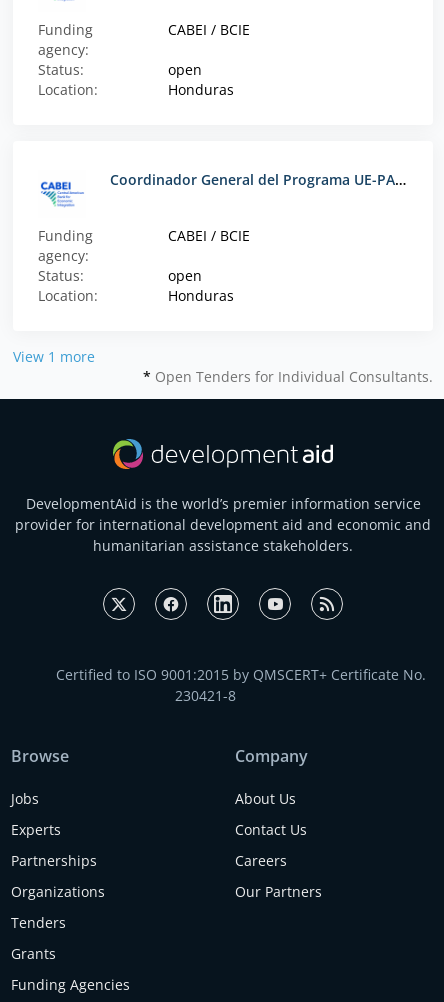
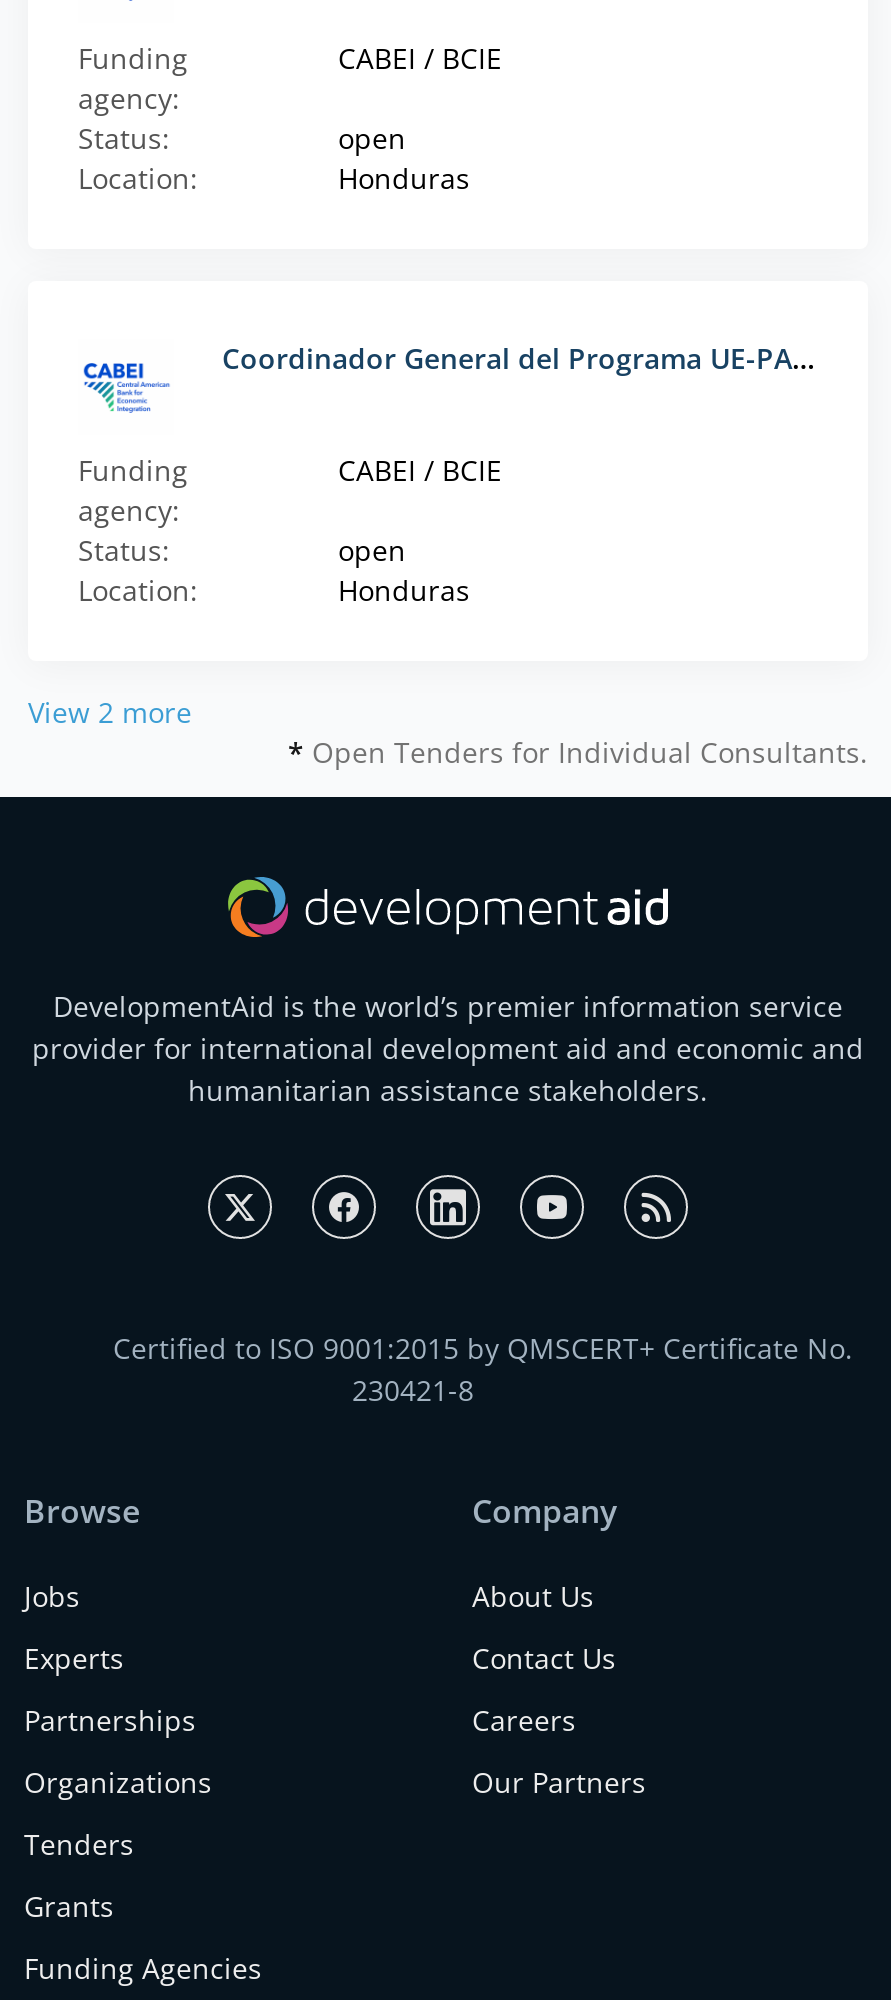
- View 1 more
+ View 2 more
